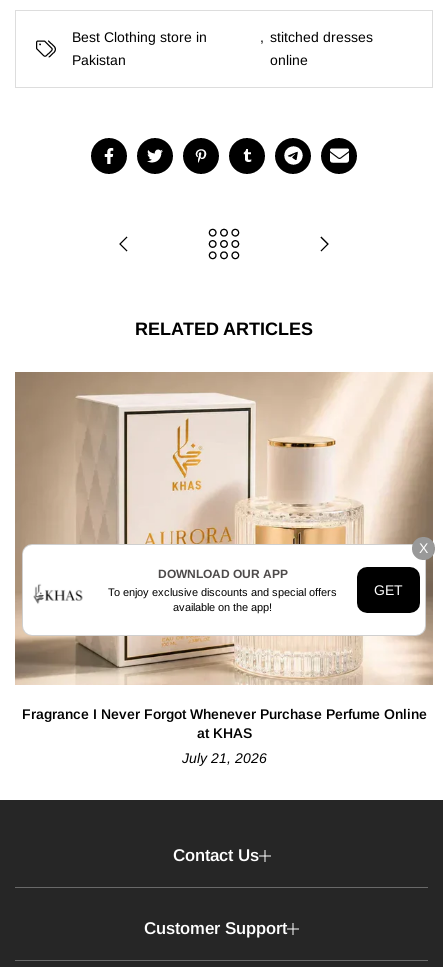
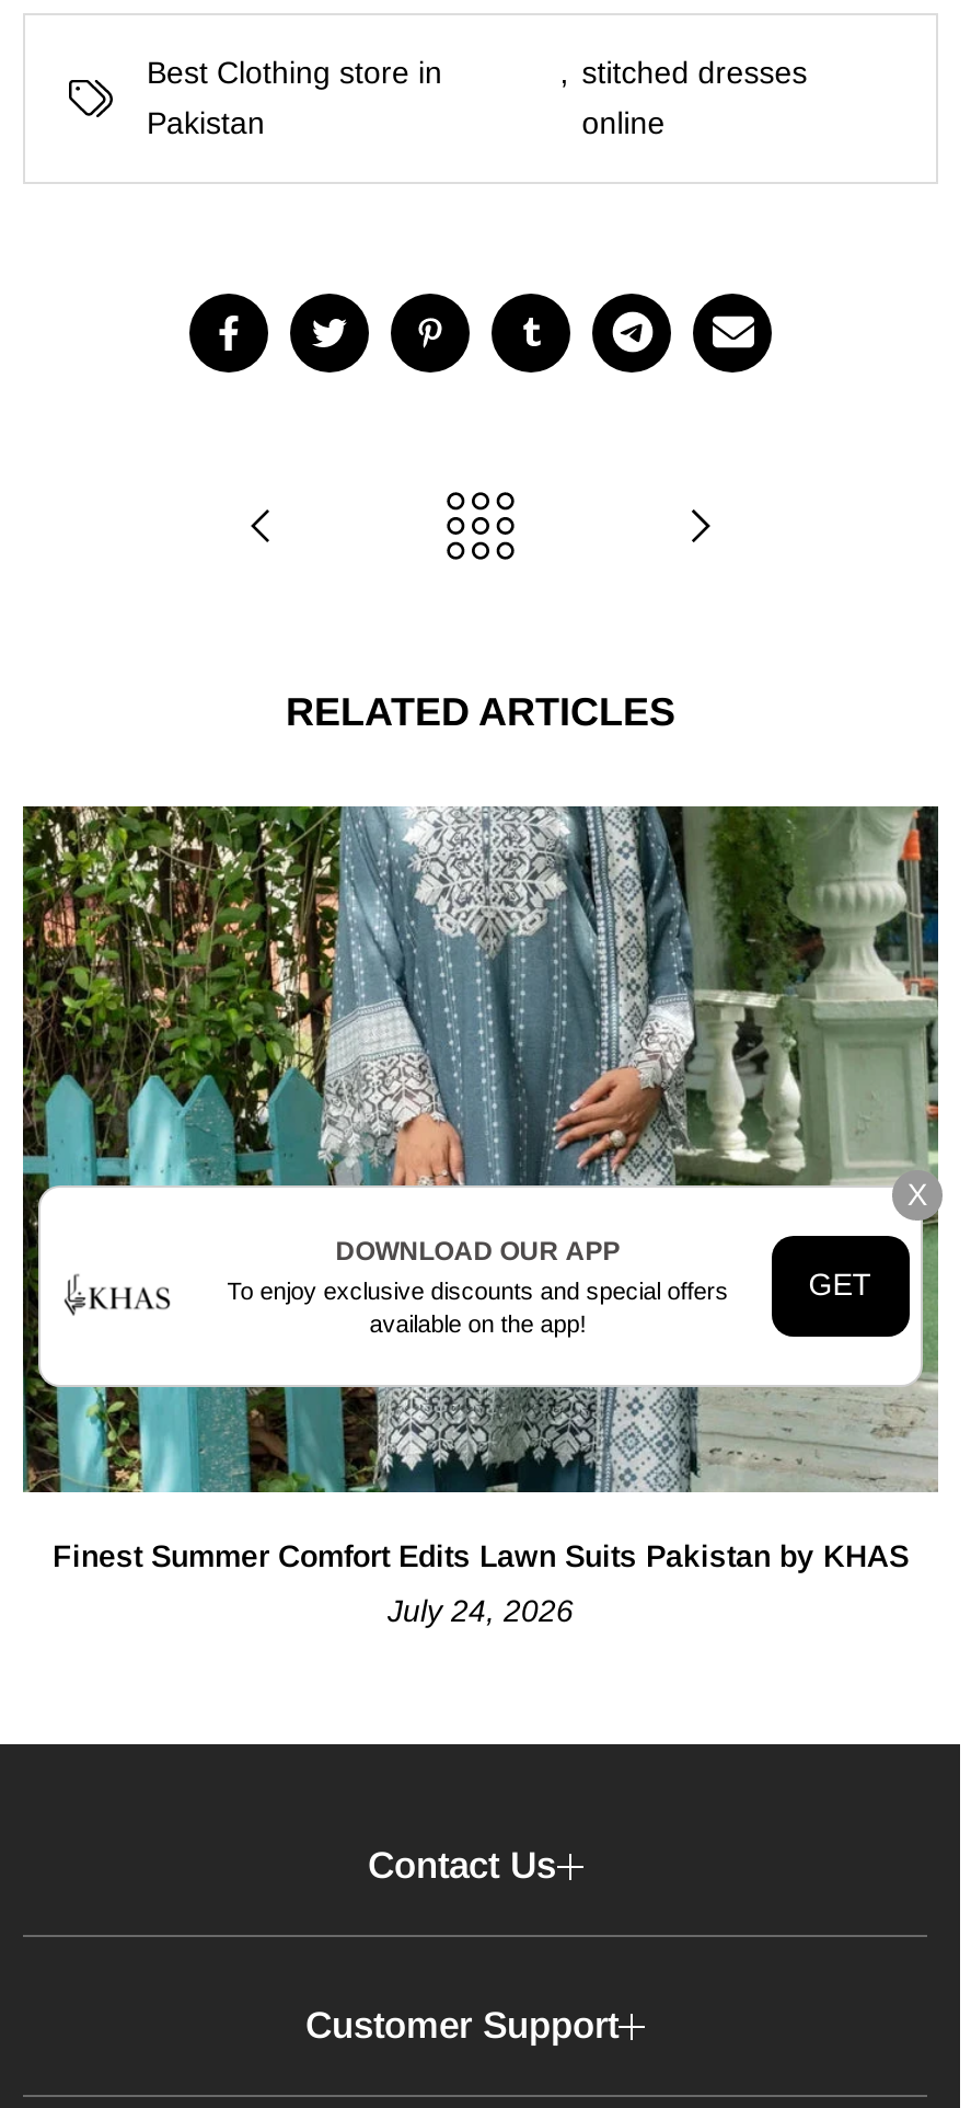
- [image]
- Fragrance I Never Forgot Whenever Purchase Perfume Online
- at KHAS
+ [image]
+ Finest Summer Comfort Edits Lawn Suits Pakistan by KHAS

- July 21, 2026
+ July 24, 2026
